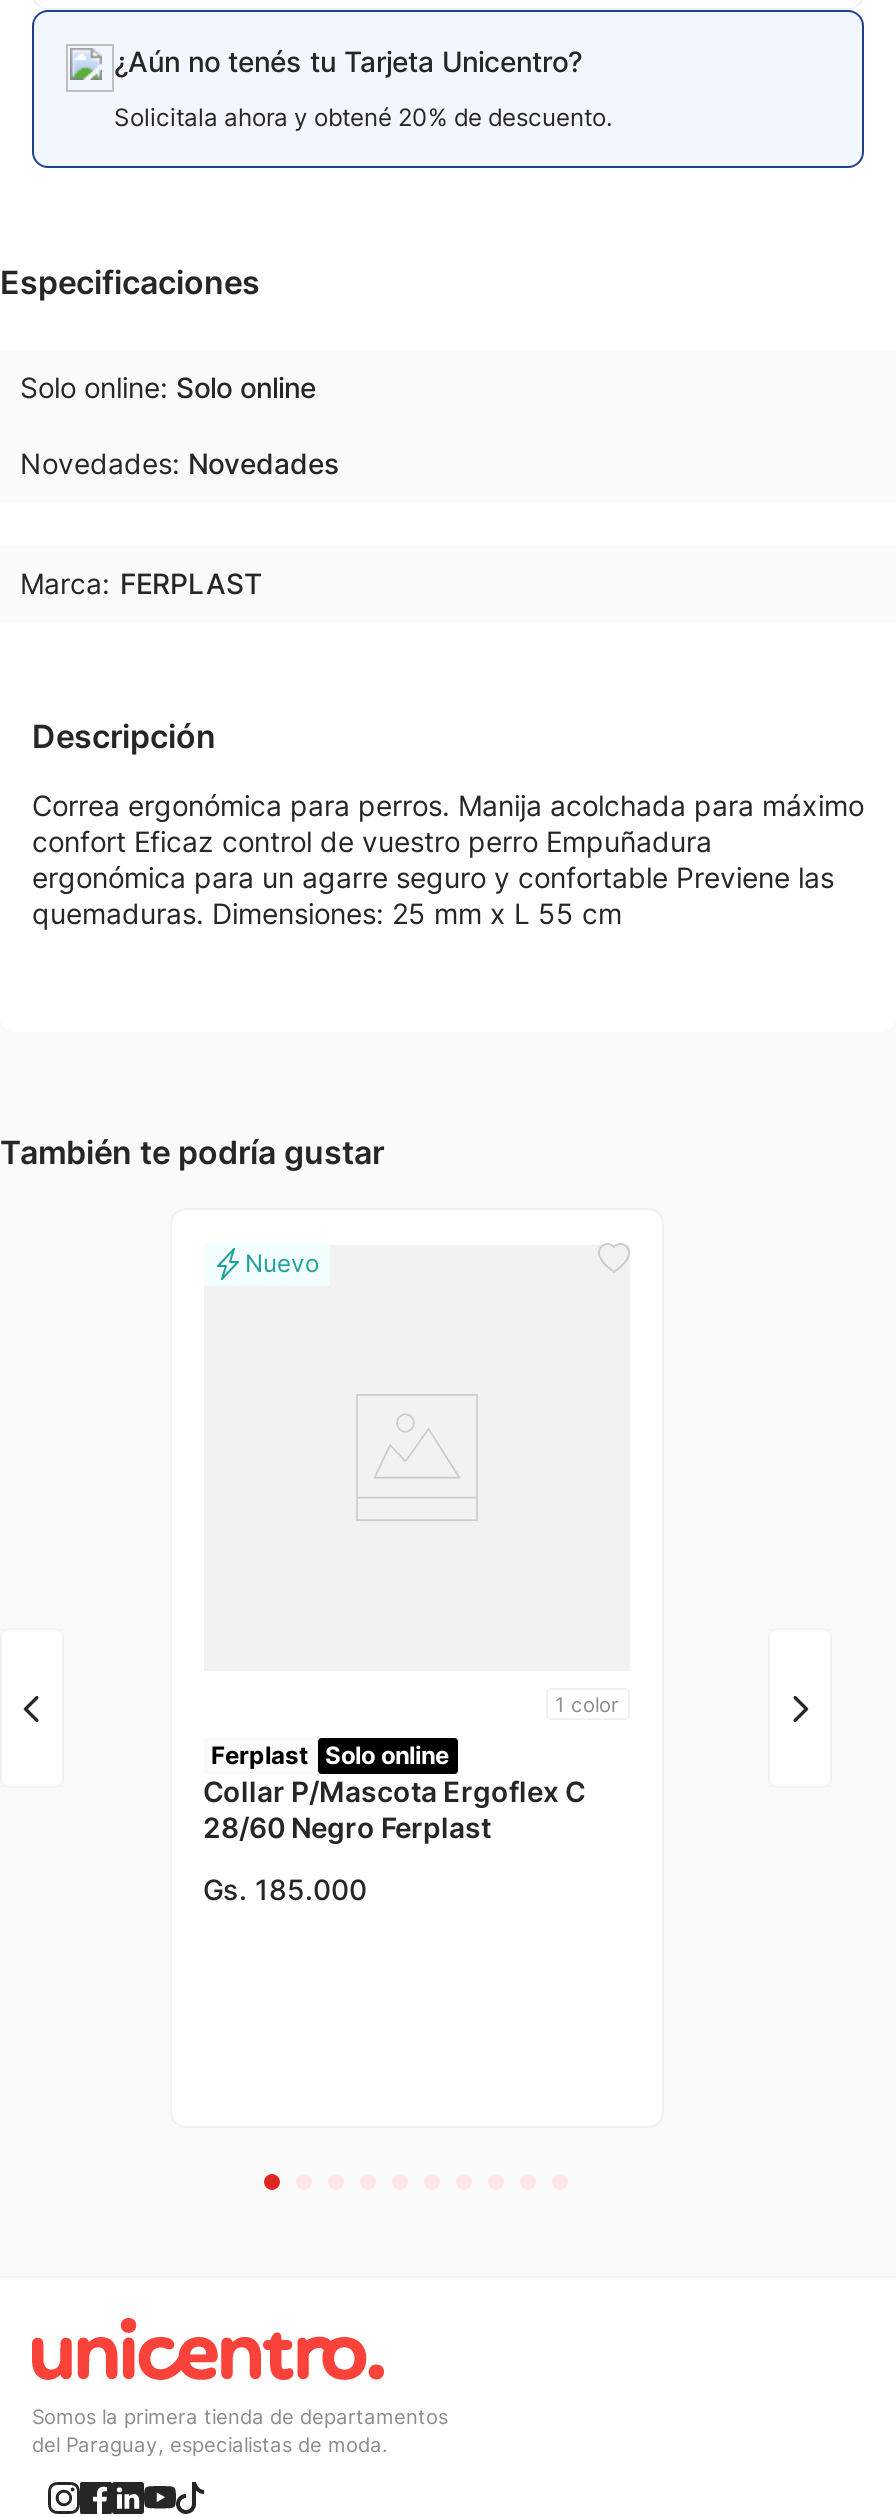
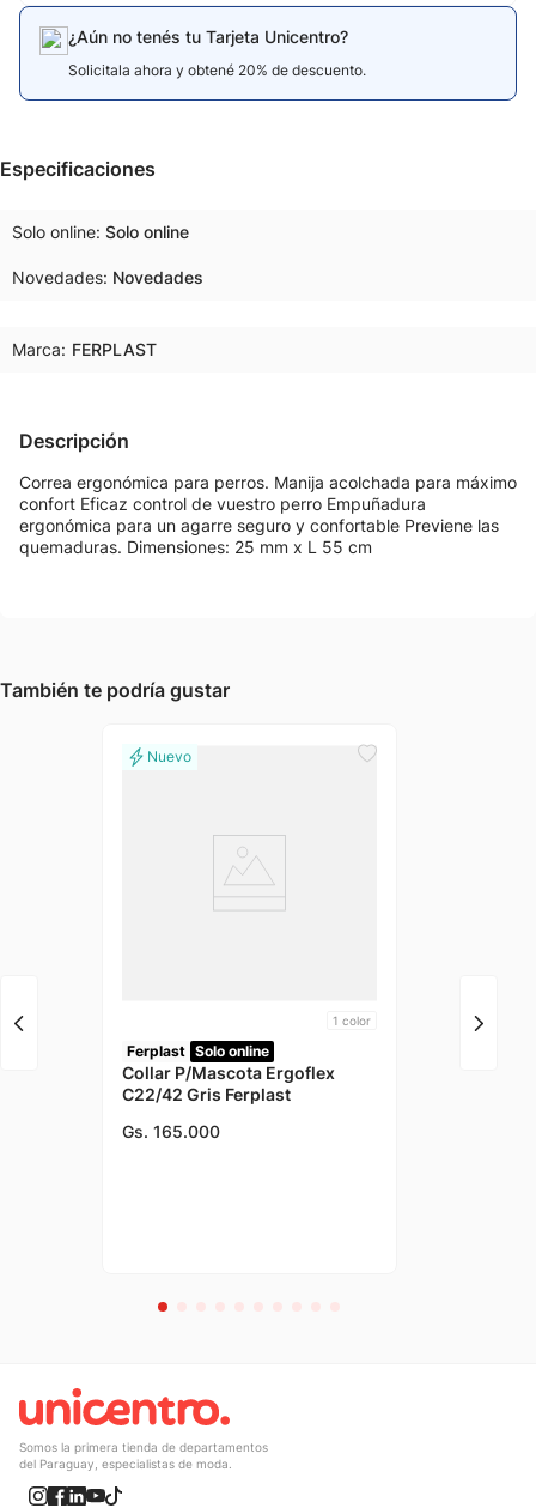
- Collar P/Mascota Ergoflex C
- 28/60 Negro Ferplast
+ Collar P/Mascota Ergoflex
+ C22/42 Gris Ferplast

- Gs. 185.000
+ Gs. 165.000
